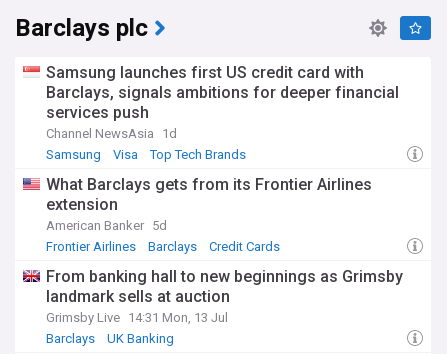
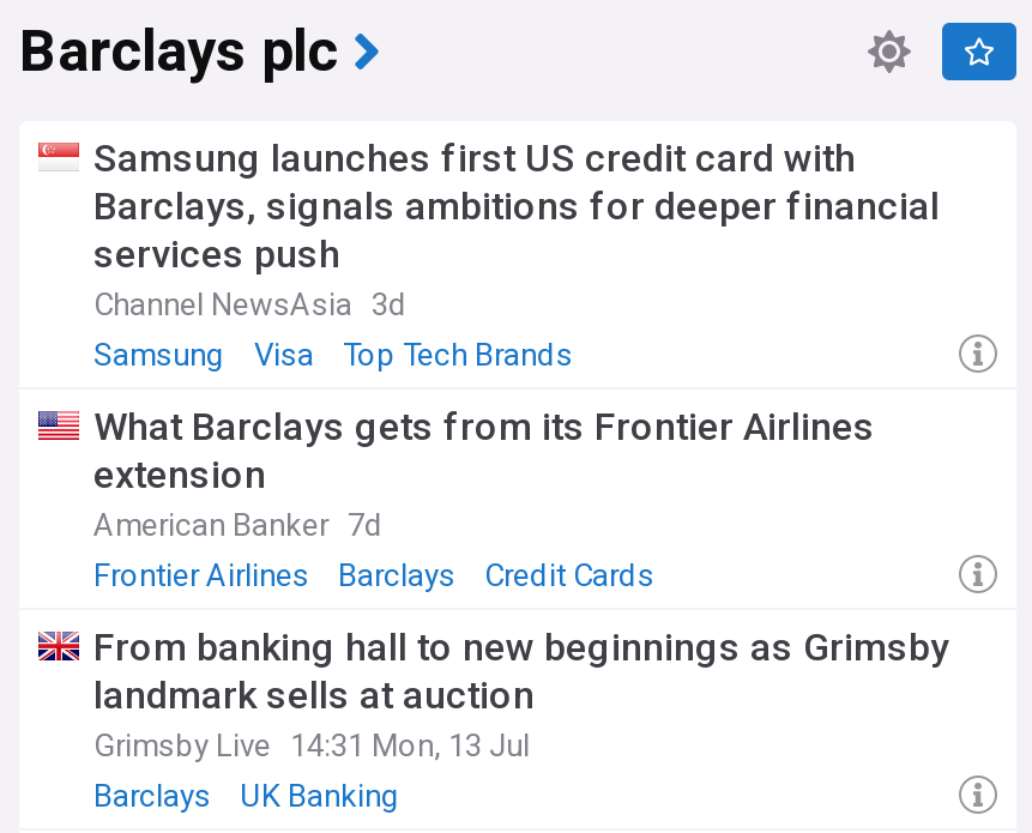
- Channel NewsAsia 1d
+ Channel NewsAsia 3d

- American Banker 5d
+ American Banker 7d
